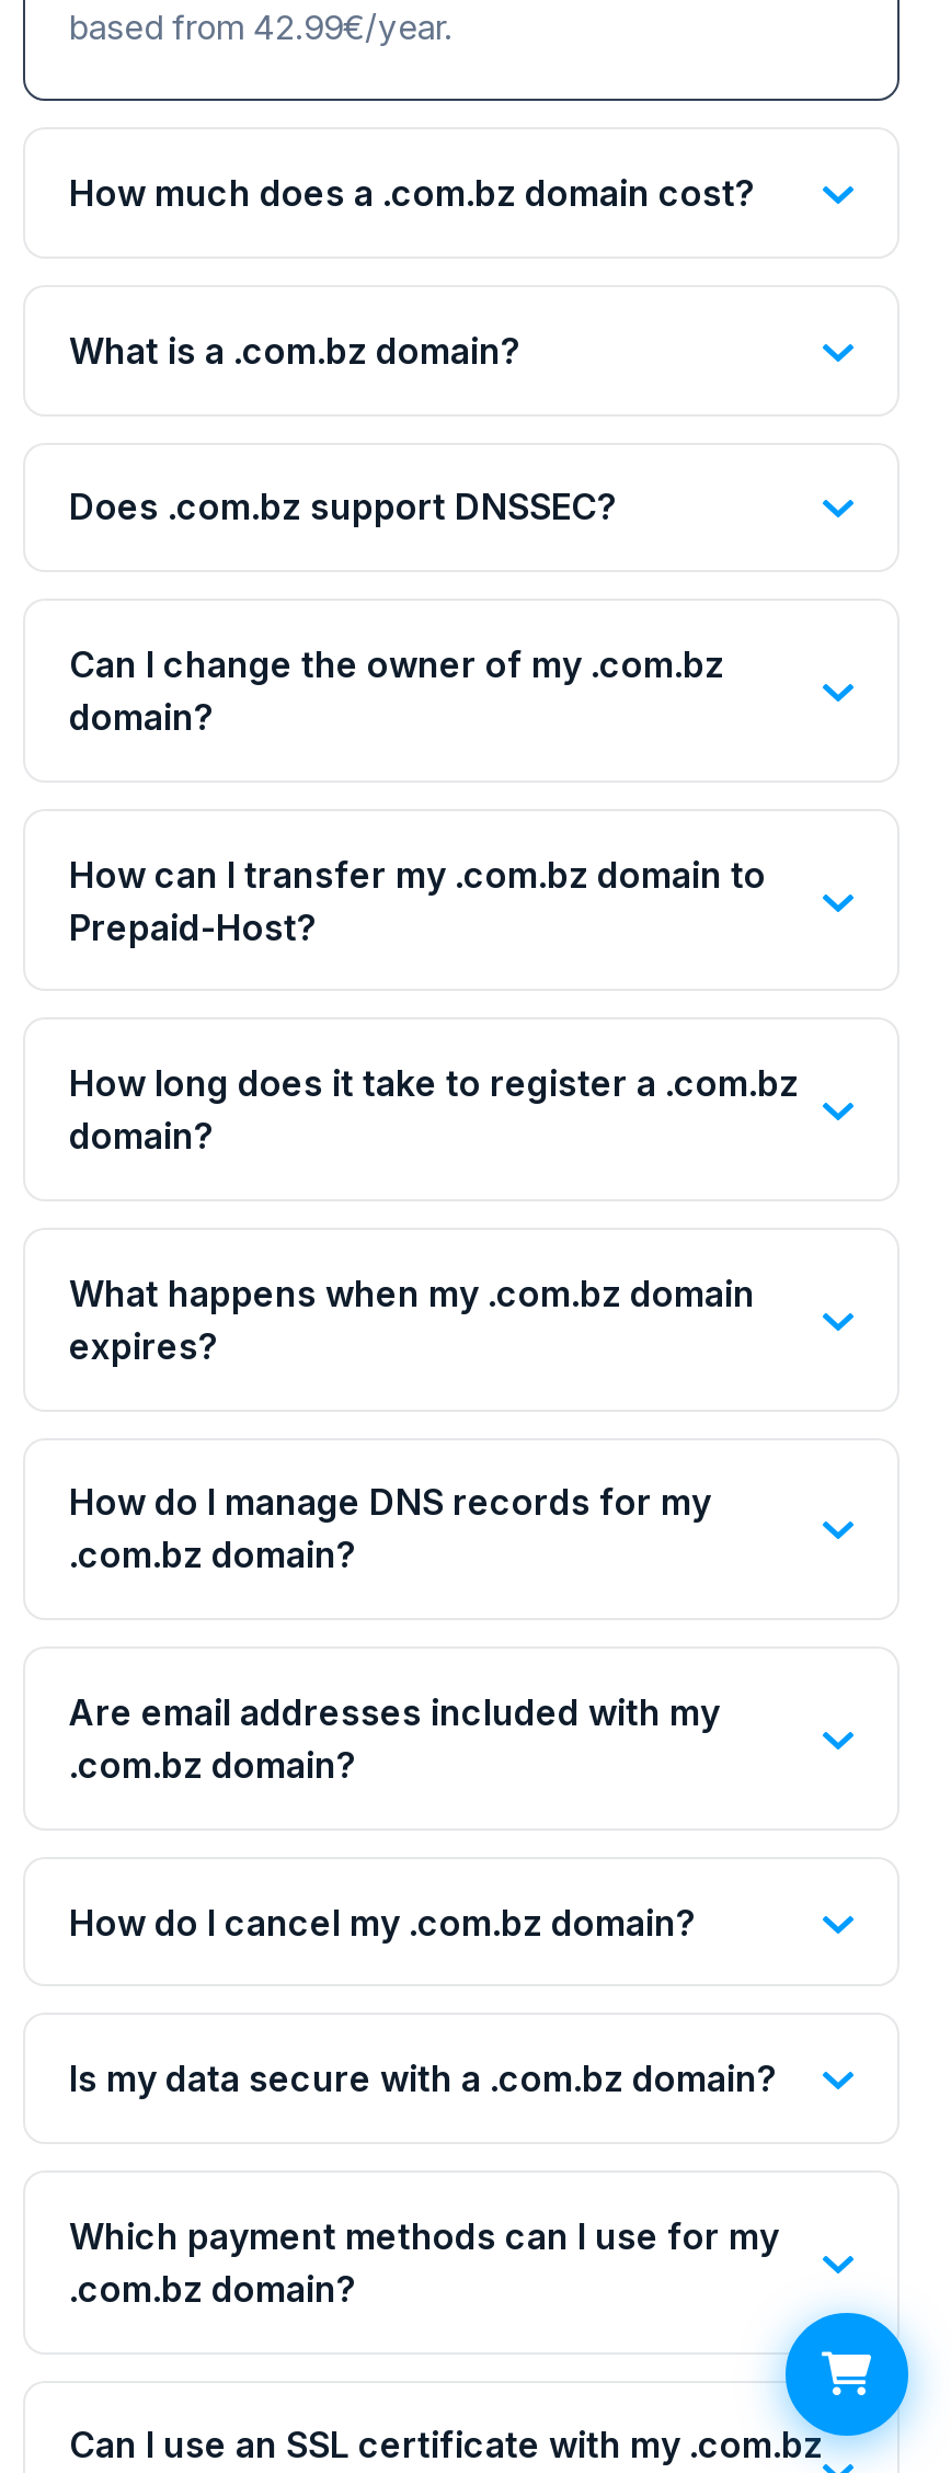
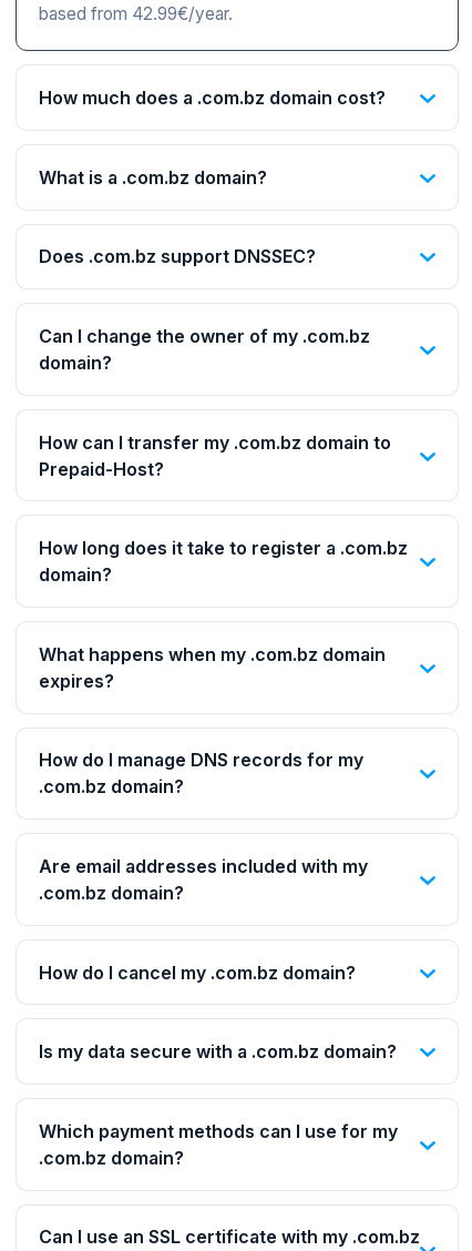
- [image]
